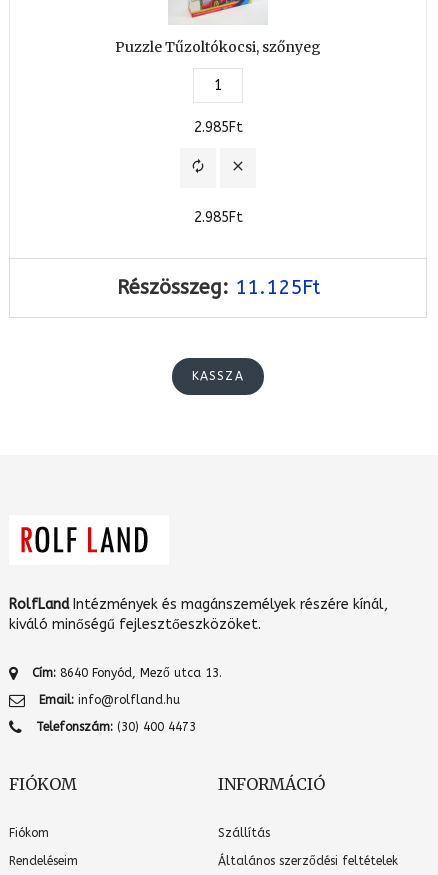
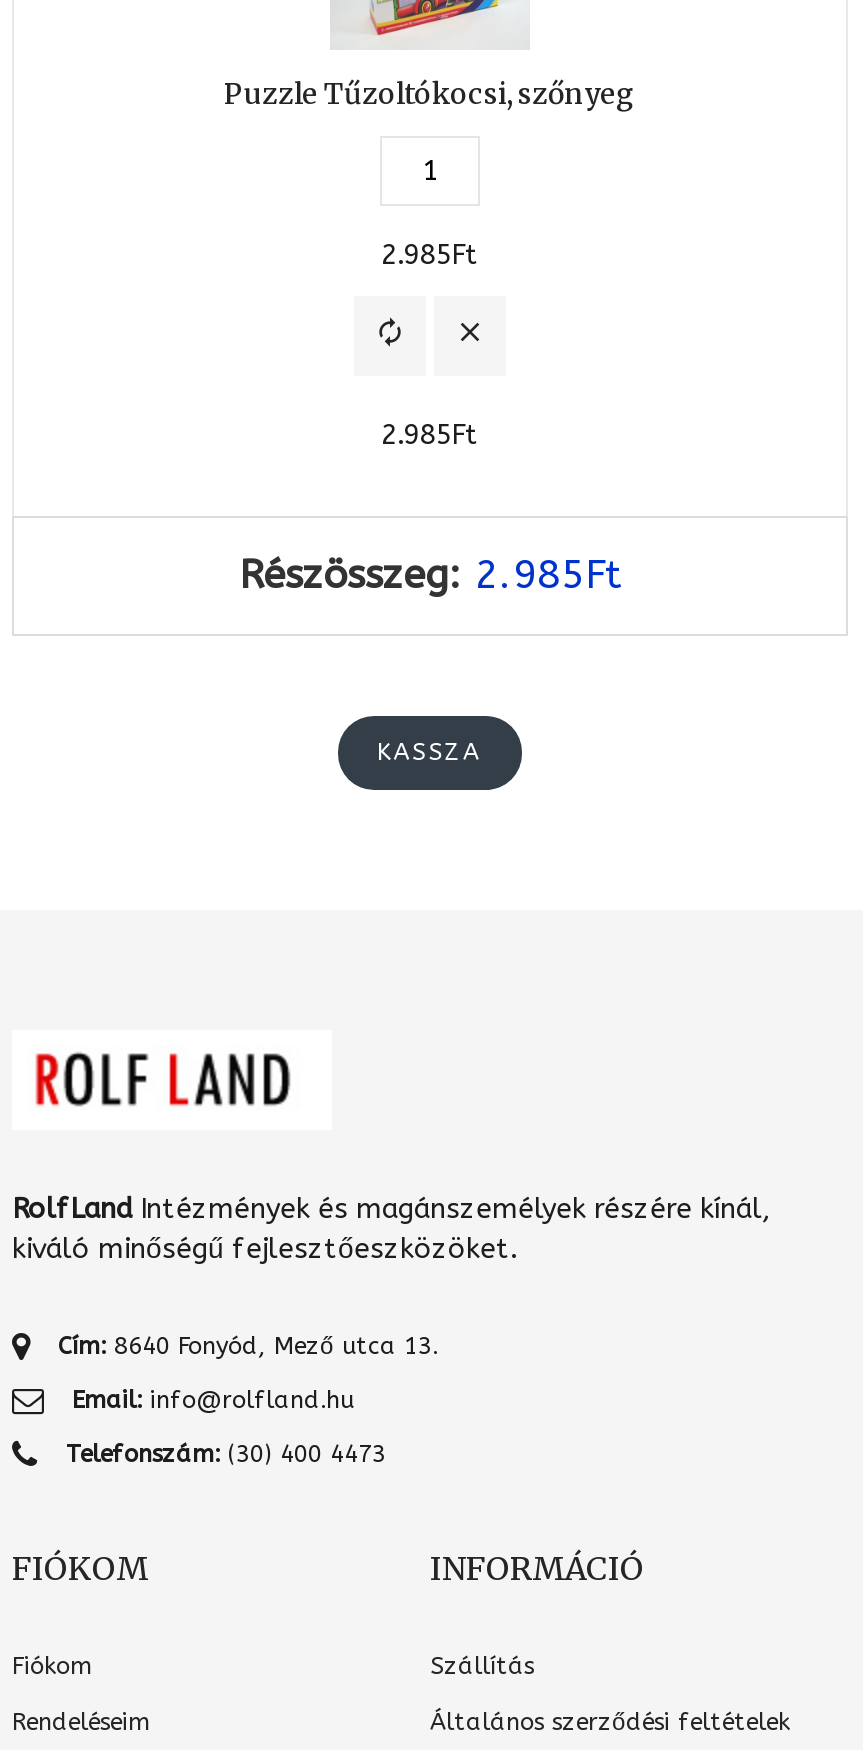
- Részösszeg: 11.125Ft
+ Részösszeg: 2.985Ft
